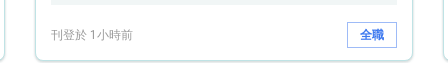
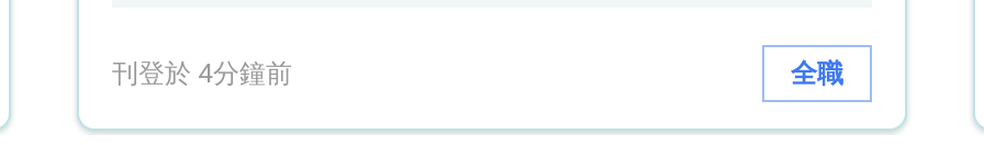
- 刊登於 1小時前
+ 刊登於 4分鐘前
